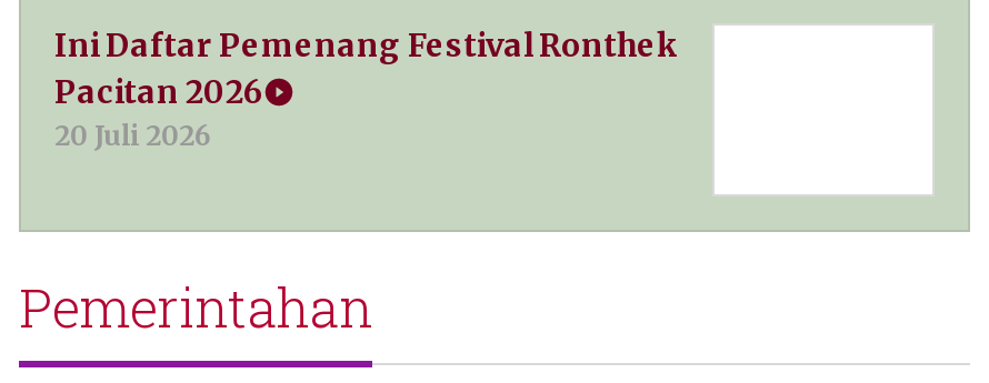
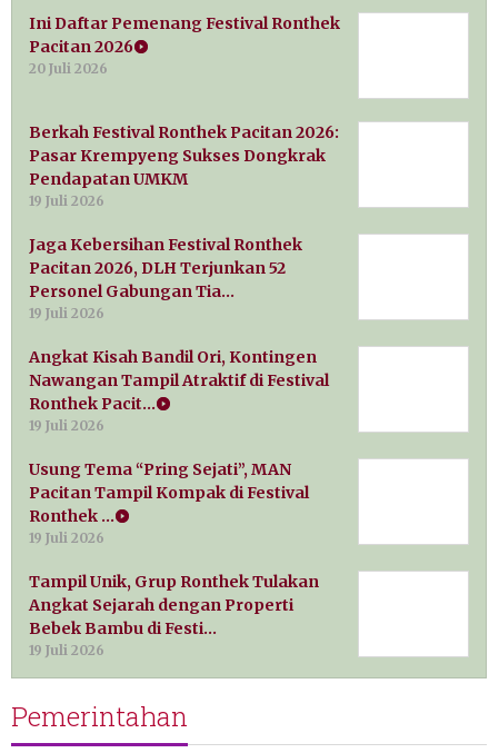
+ Berkah Festival Ronthek Pacitan 2026:
+ Pasar Krempyeng Sukses Dongkrak
+ Pendapatan UMKM
+ 19 Juli 2026
+ Jaga Kebersihan Festival Ronthek
+ Pacitan 2026, DLH Terjunkan 52
+ Personel Gabungan Tia…
+ 19 Juli 2026
+ Angkat Kisah Bandil Ori, Kontingen
+ Nawangan Tampil Atraktif di Festival
+ Ronthek Pacit…
+ 19 Juli 2026
+ Usung Tema “Pring Sejati”, MAN
+ Pacitan Tampil Kompak di Festival
+ Ronthek …
+ 19 Juli 2026
+ Tampil Unik, Grup Ronthek Tulakan
+ Angkat Sejarah dengan Properti
+ Bebek Bambu di Festi…
+ 19 Juli 2026
